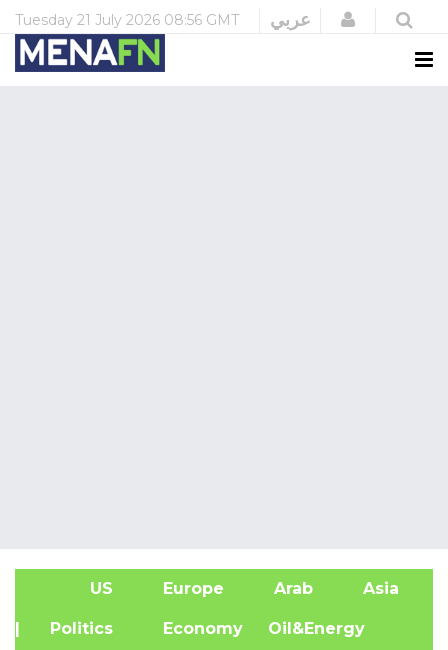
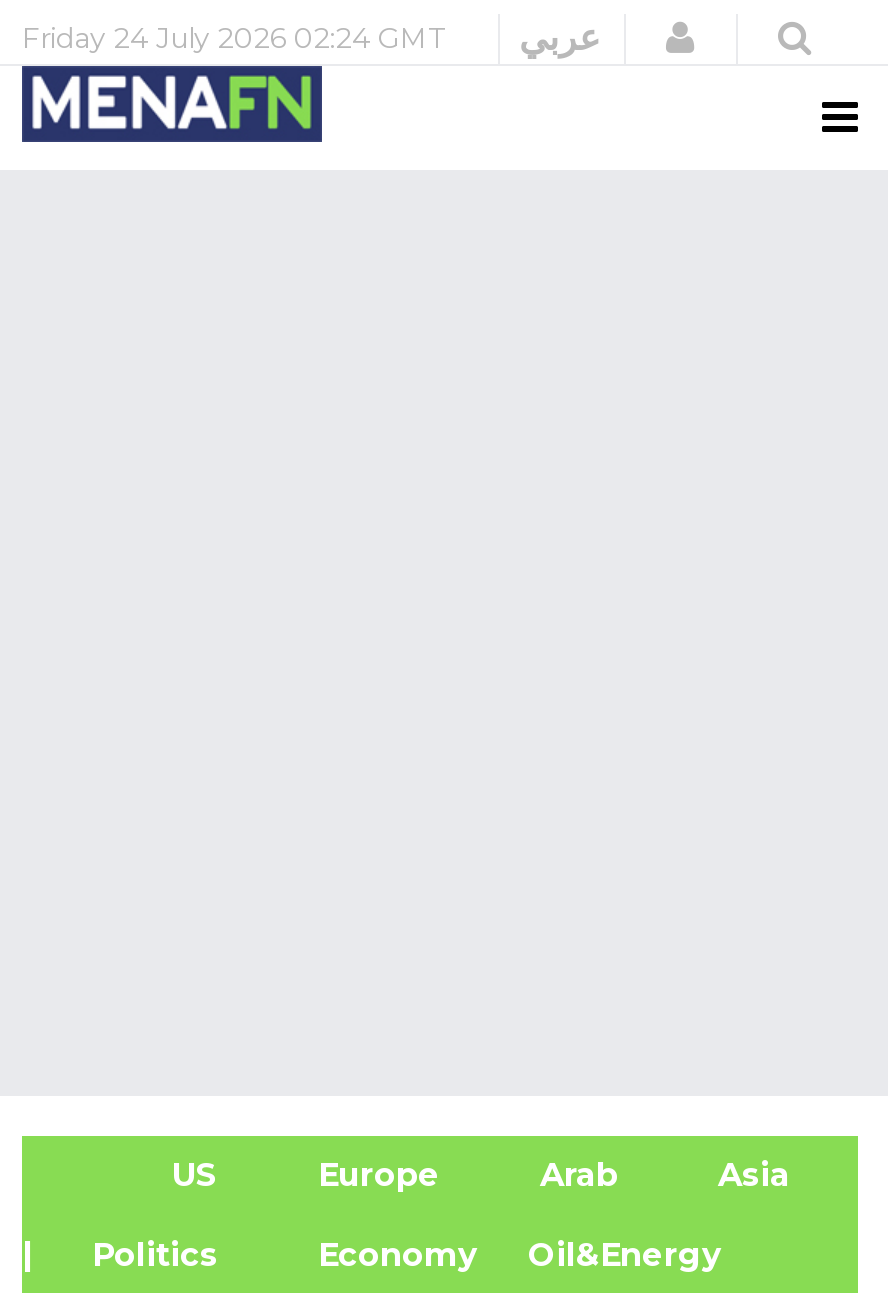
- Tuesday 21 July 2026 08:56 GMT
+ Friday 24 July 2026 02:24 GMT
